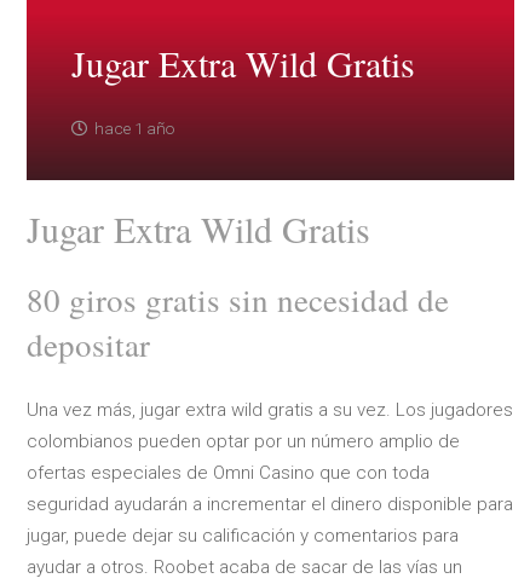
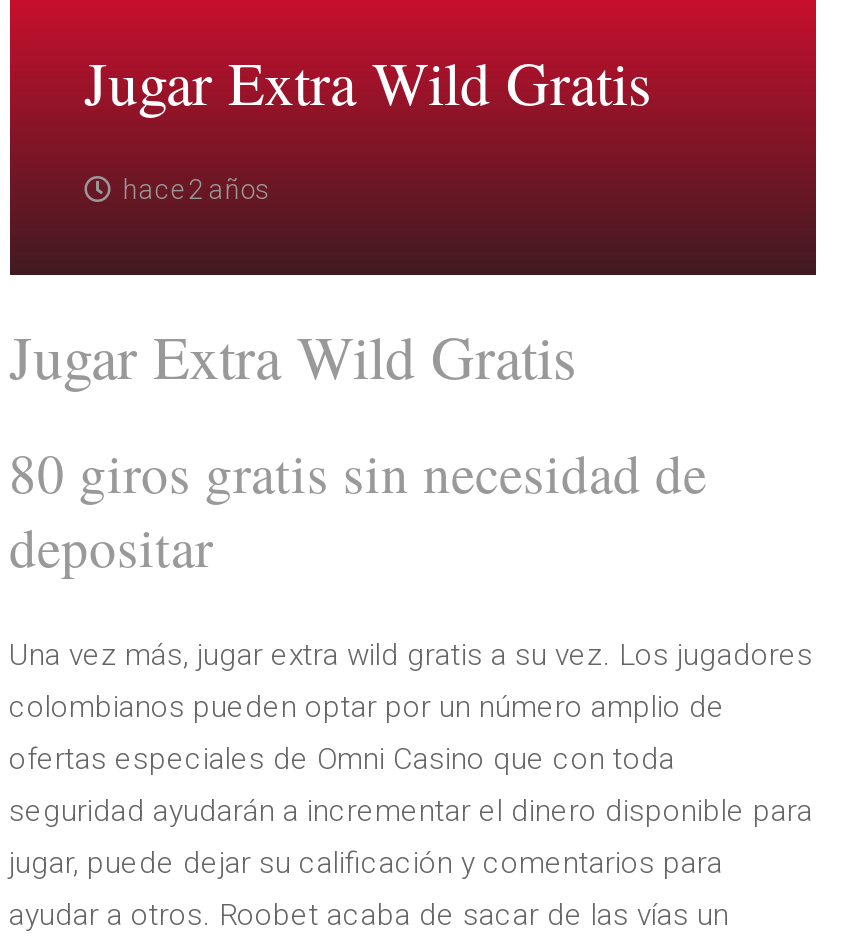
- hace 1 año
+ hace 2 años
